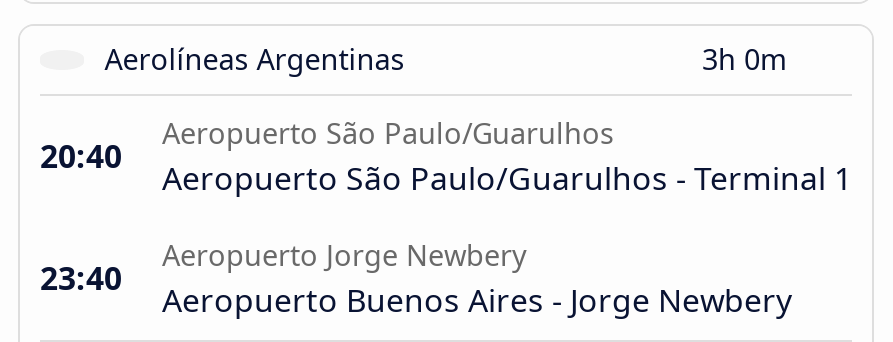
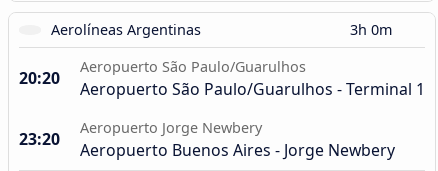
- 20:40 Aeropuerto São Paulo/Guarulhos - Terminal 1
+ 20:20 Aeropuerto São Paulo/Guarulhos - Terminal 1

- 23:40 Aeropuerto Buenos Aires - Jorge Newbery
+ 23:20 Aeropuerto Buenos Aires - Jorge Newbery
